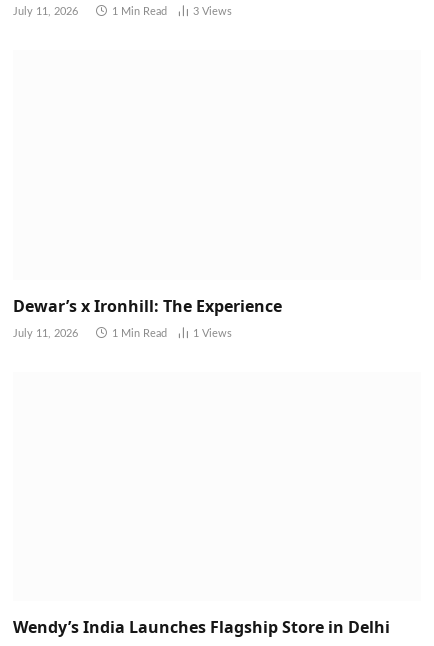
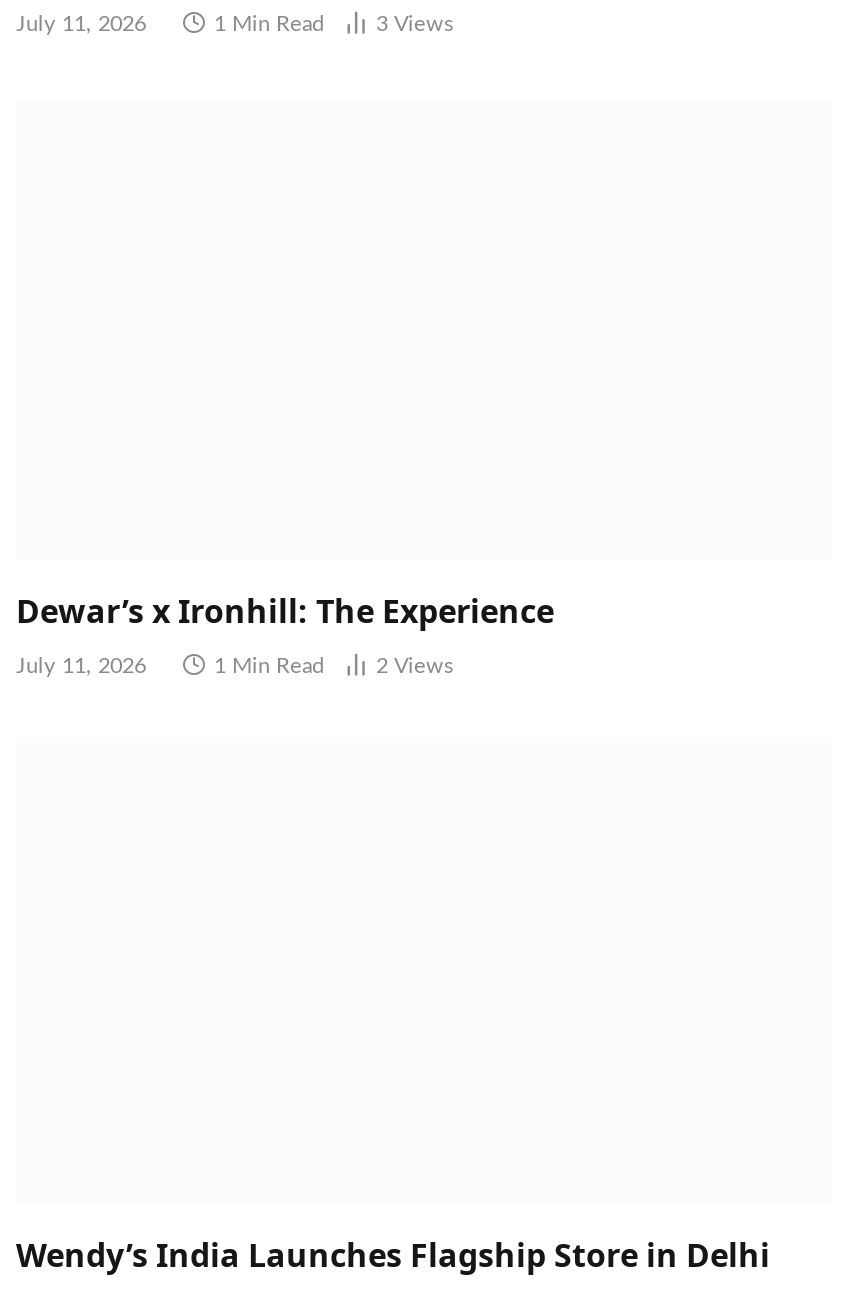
- 1 Views
+ 2 Views
